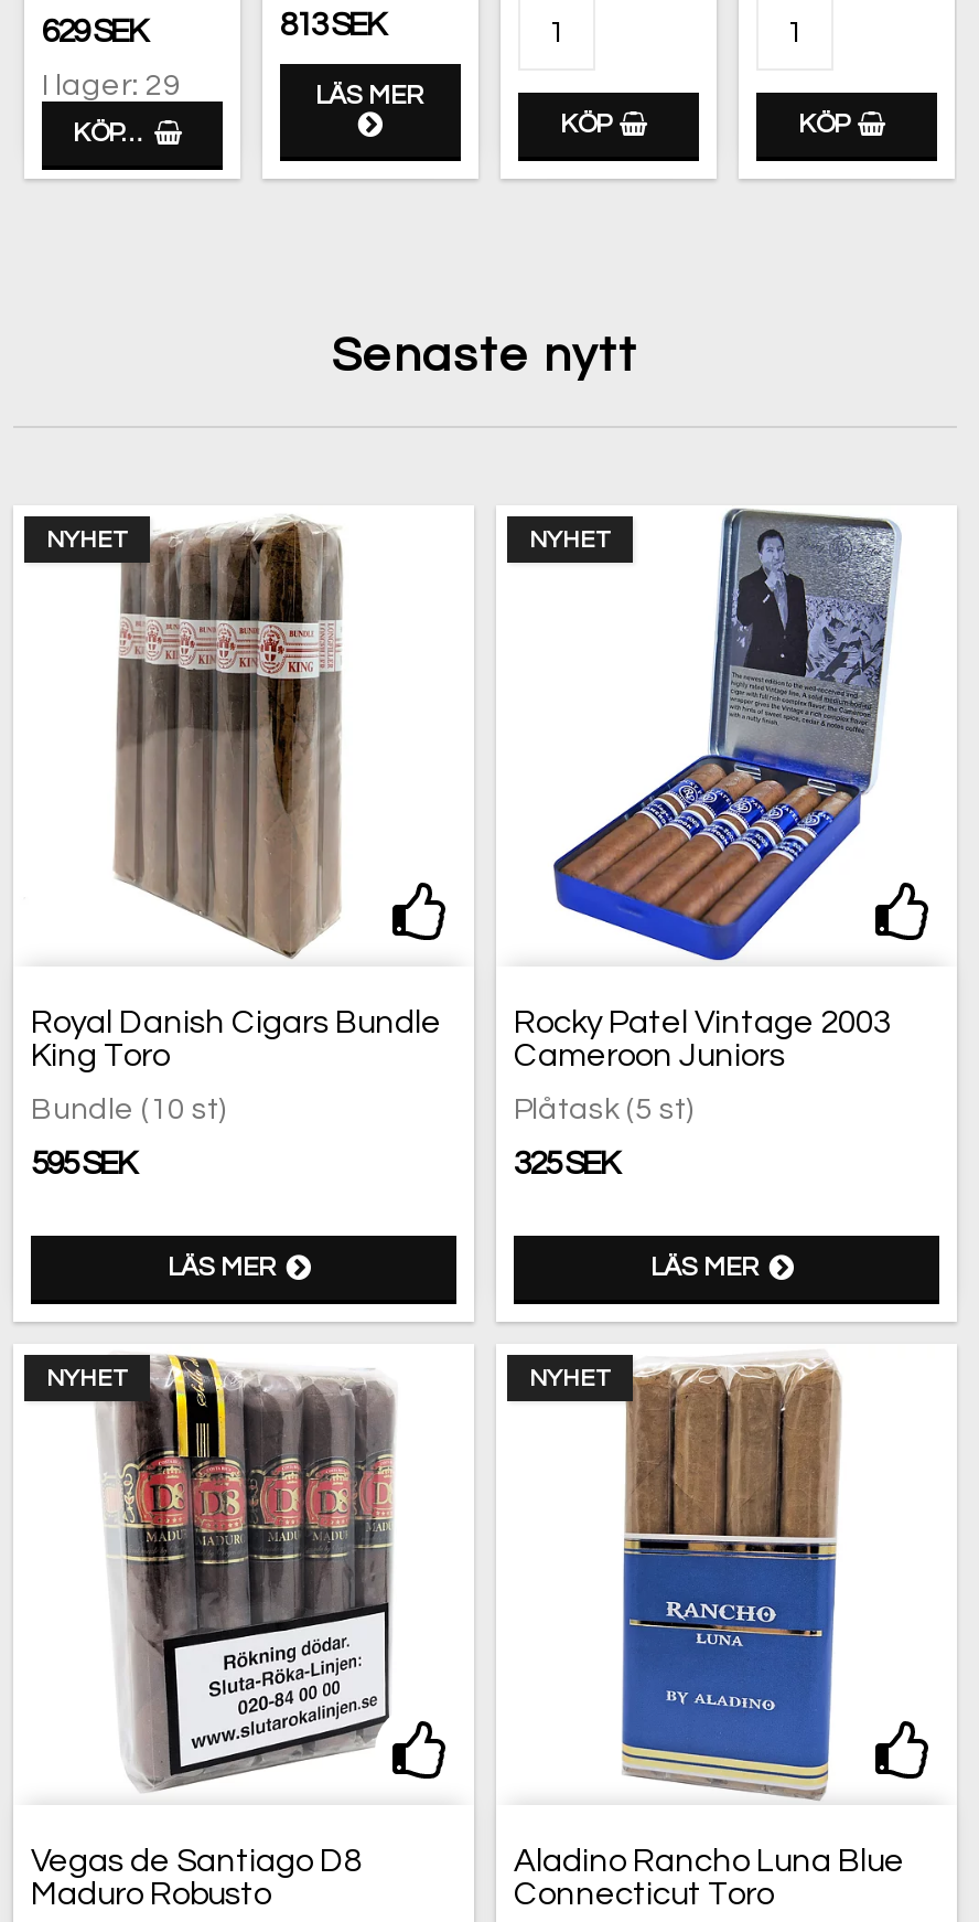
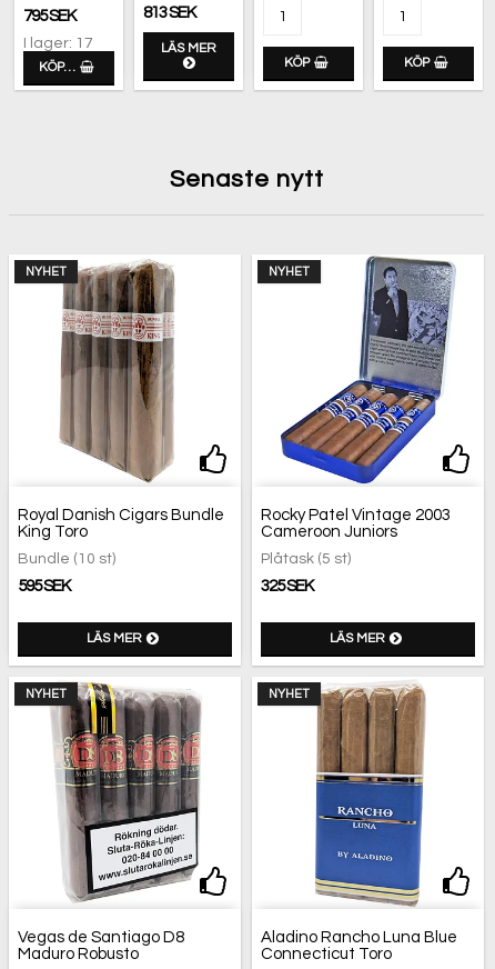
- 629 SEK
+ 795 SEK

- I lager: 29
+ I lager: 17
